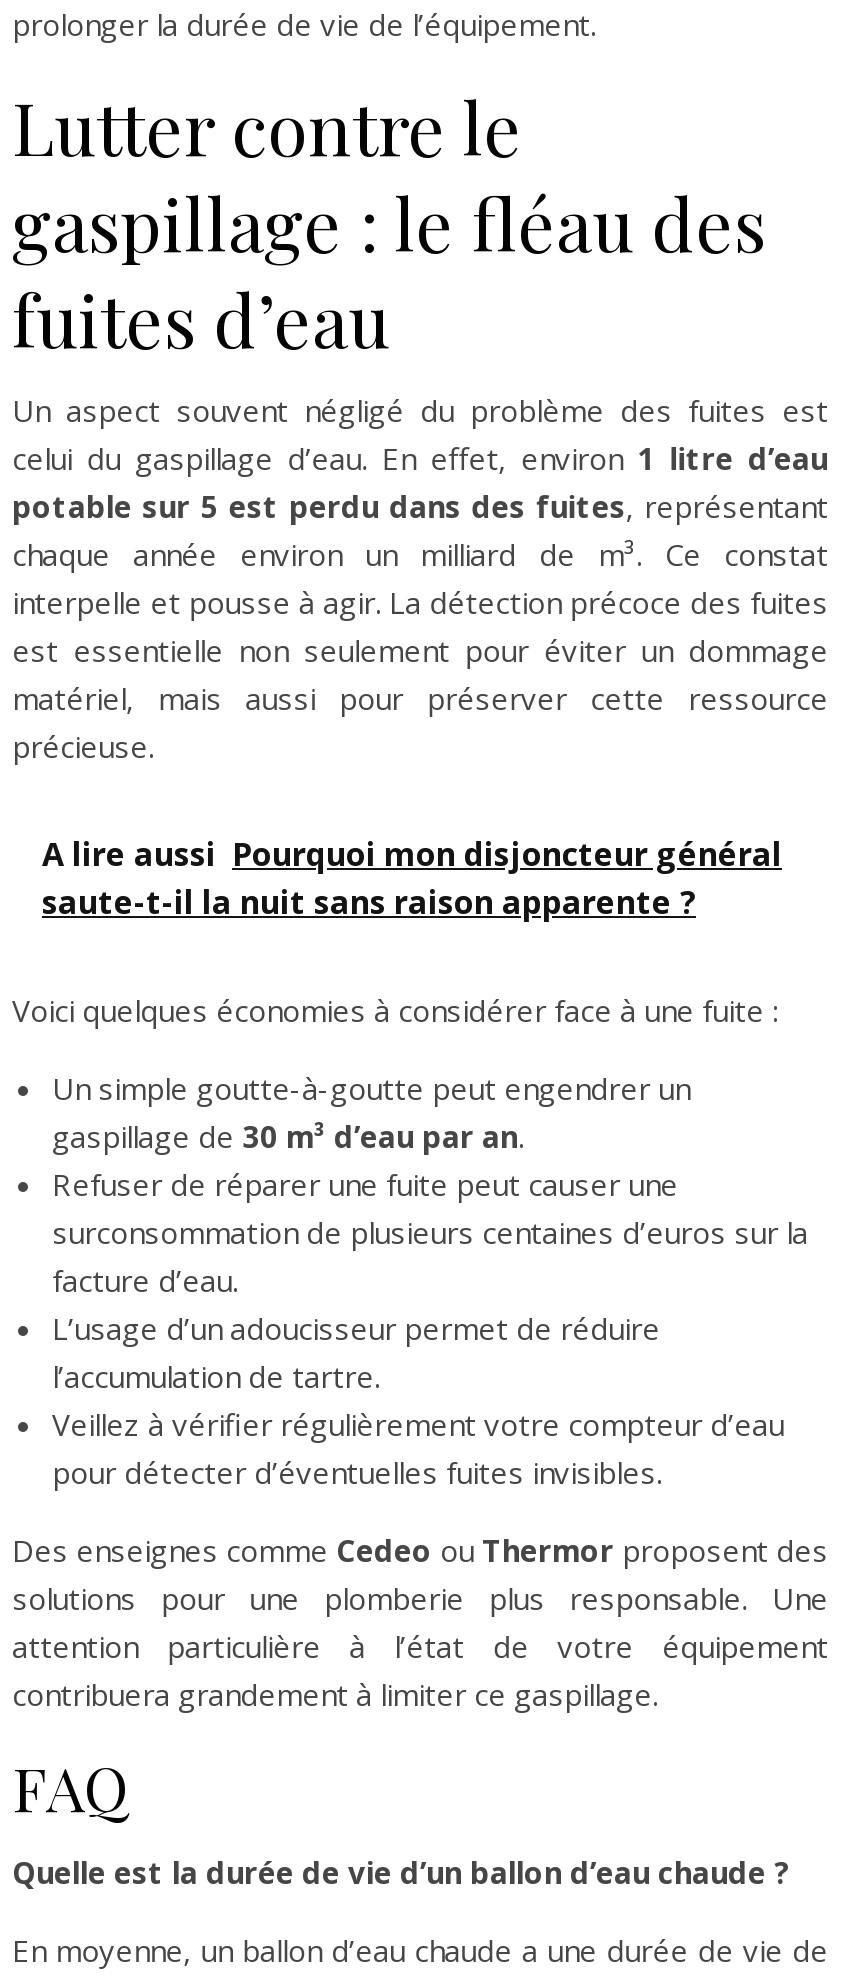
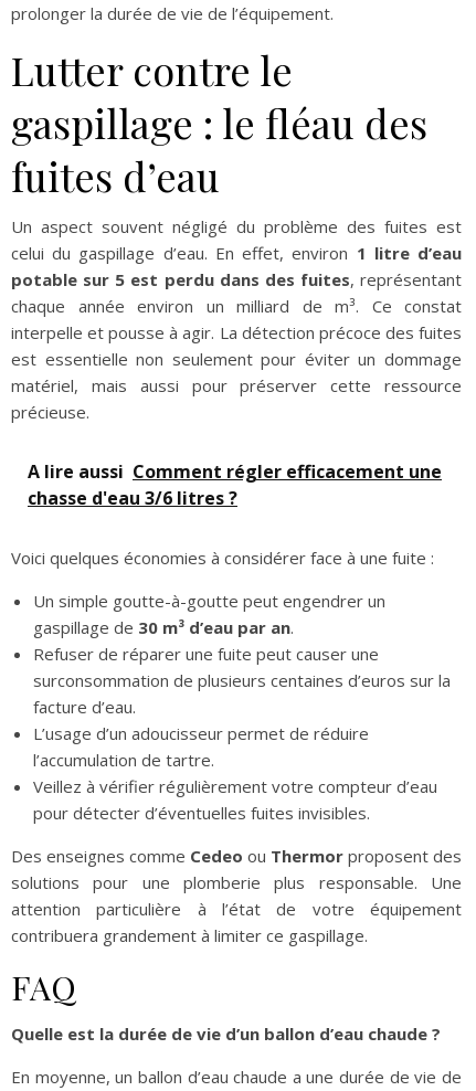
- A lire aussi Pourquoi mon disjoncteur général
- saute-t-il la nuit sans raison apparente ?
+ A lire aussi Comment régler efficacement une
+ chasse d'eau 3/6 litres ?
